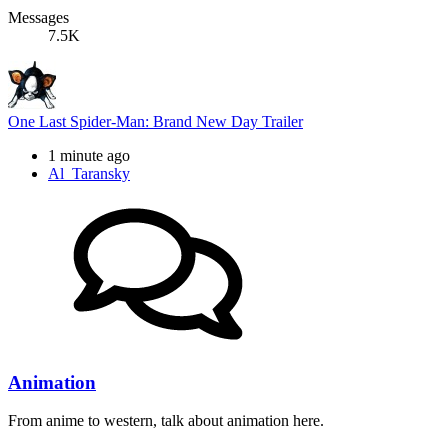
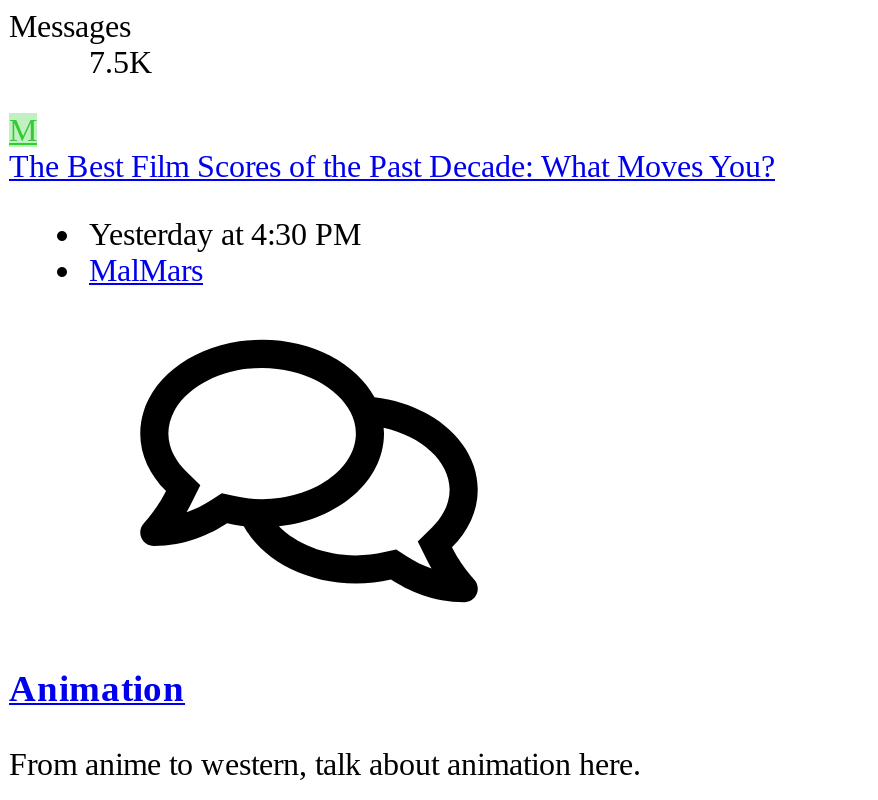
- One Last Spider-Man: Brand New Day Trailer
+ M
+ The Best Film Scores of the Past Decade: What Moves You?

- 1 minute ago
- Al_Taransky
+ Yesterday at 4:30 PM
+ MalMars
